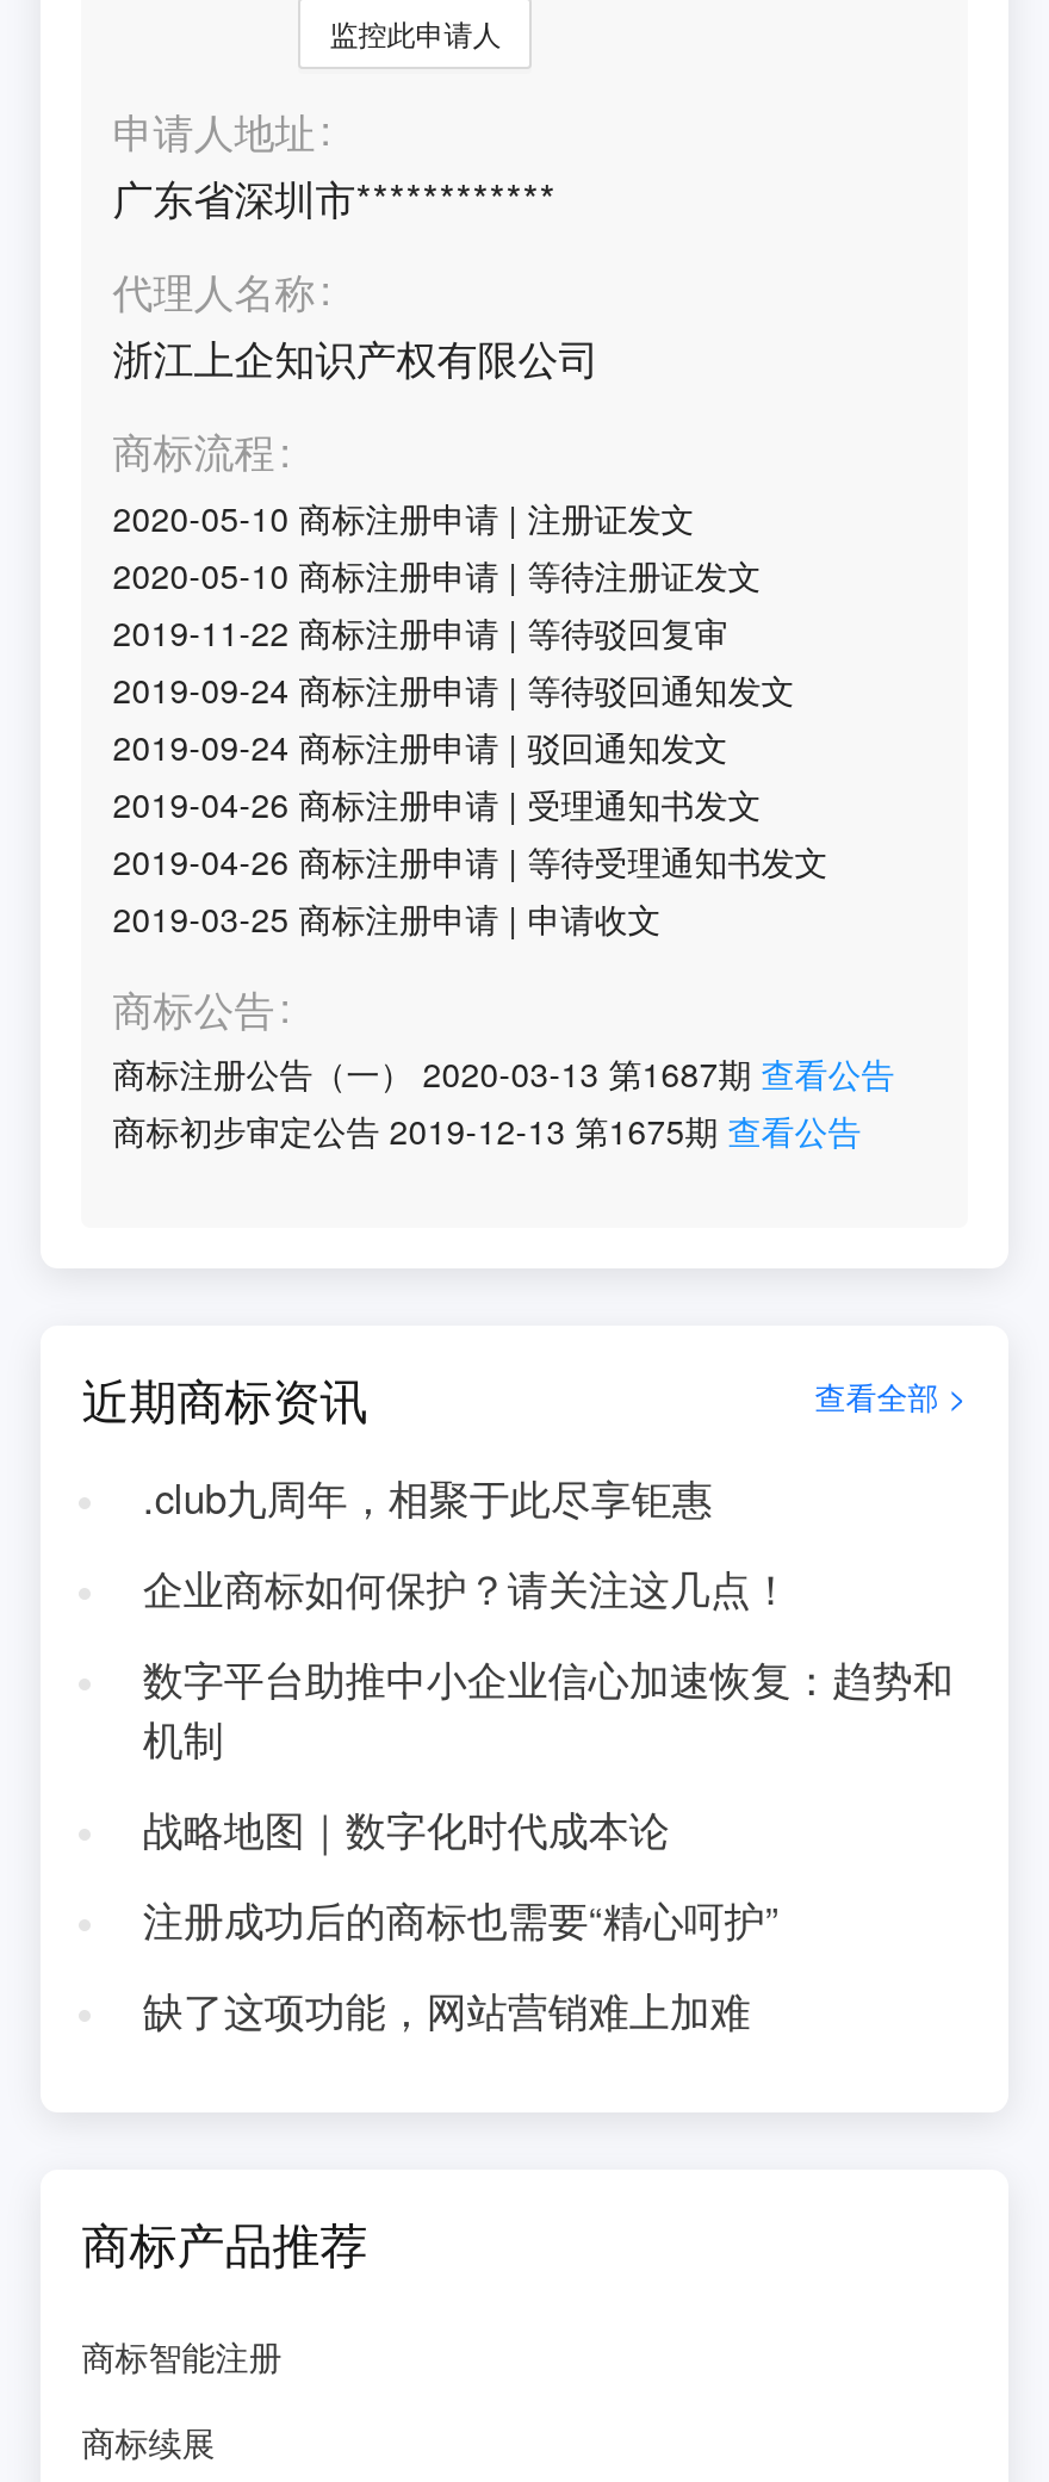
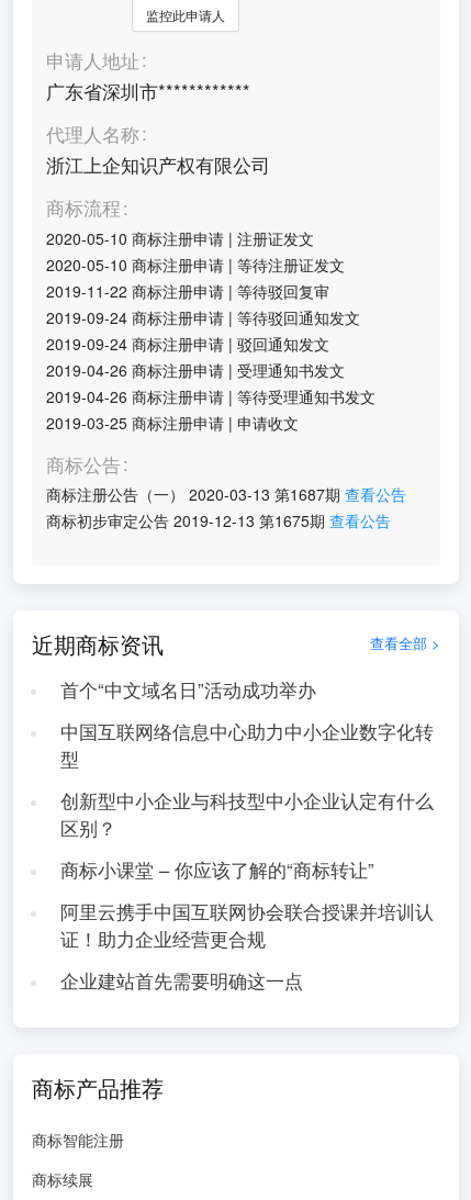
- .club九周年，相聚于此尽享钜惠
+ 首个“中文域名日”活动成功举办

- 企业商标如何保护？请关注这几点！
+ 中国互联网络信息中心助力中小企业数字化转
+ 型

- 数字平台助推中小企业信心加速恢复：趋势和
- 机制
+ 创新型中小企业与科技型中小企业认定有什么
+ 区别？

- 战略地图｜数字化时代成本论
+ 商标小课堂 – 你应该了解的“商标转让”

- 注册成功后的商标也需要“精心呵护”
+ 阿里云携手中国互联网协会联合授课并培训认
+ 证！助力企业经营更合规

- 缺了这项功能，网站营销难上加难
+ 企业建站首先需要明确这一点
